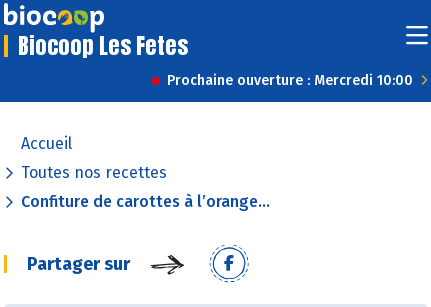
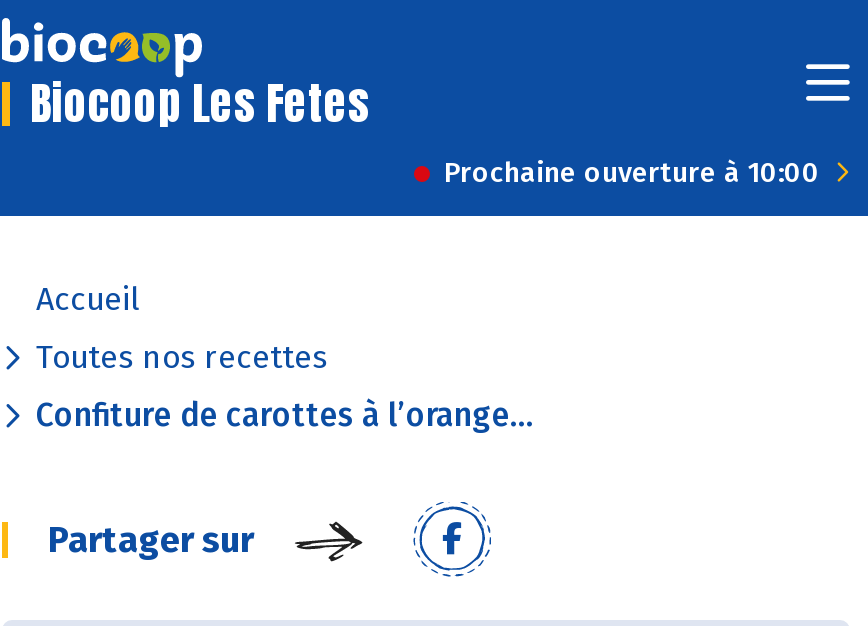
- Prochaine ouverture : Mercredi 10:00
+ Prochaine ouverture à 10:00
